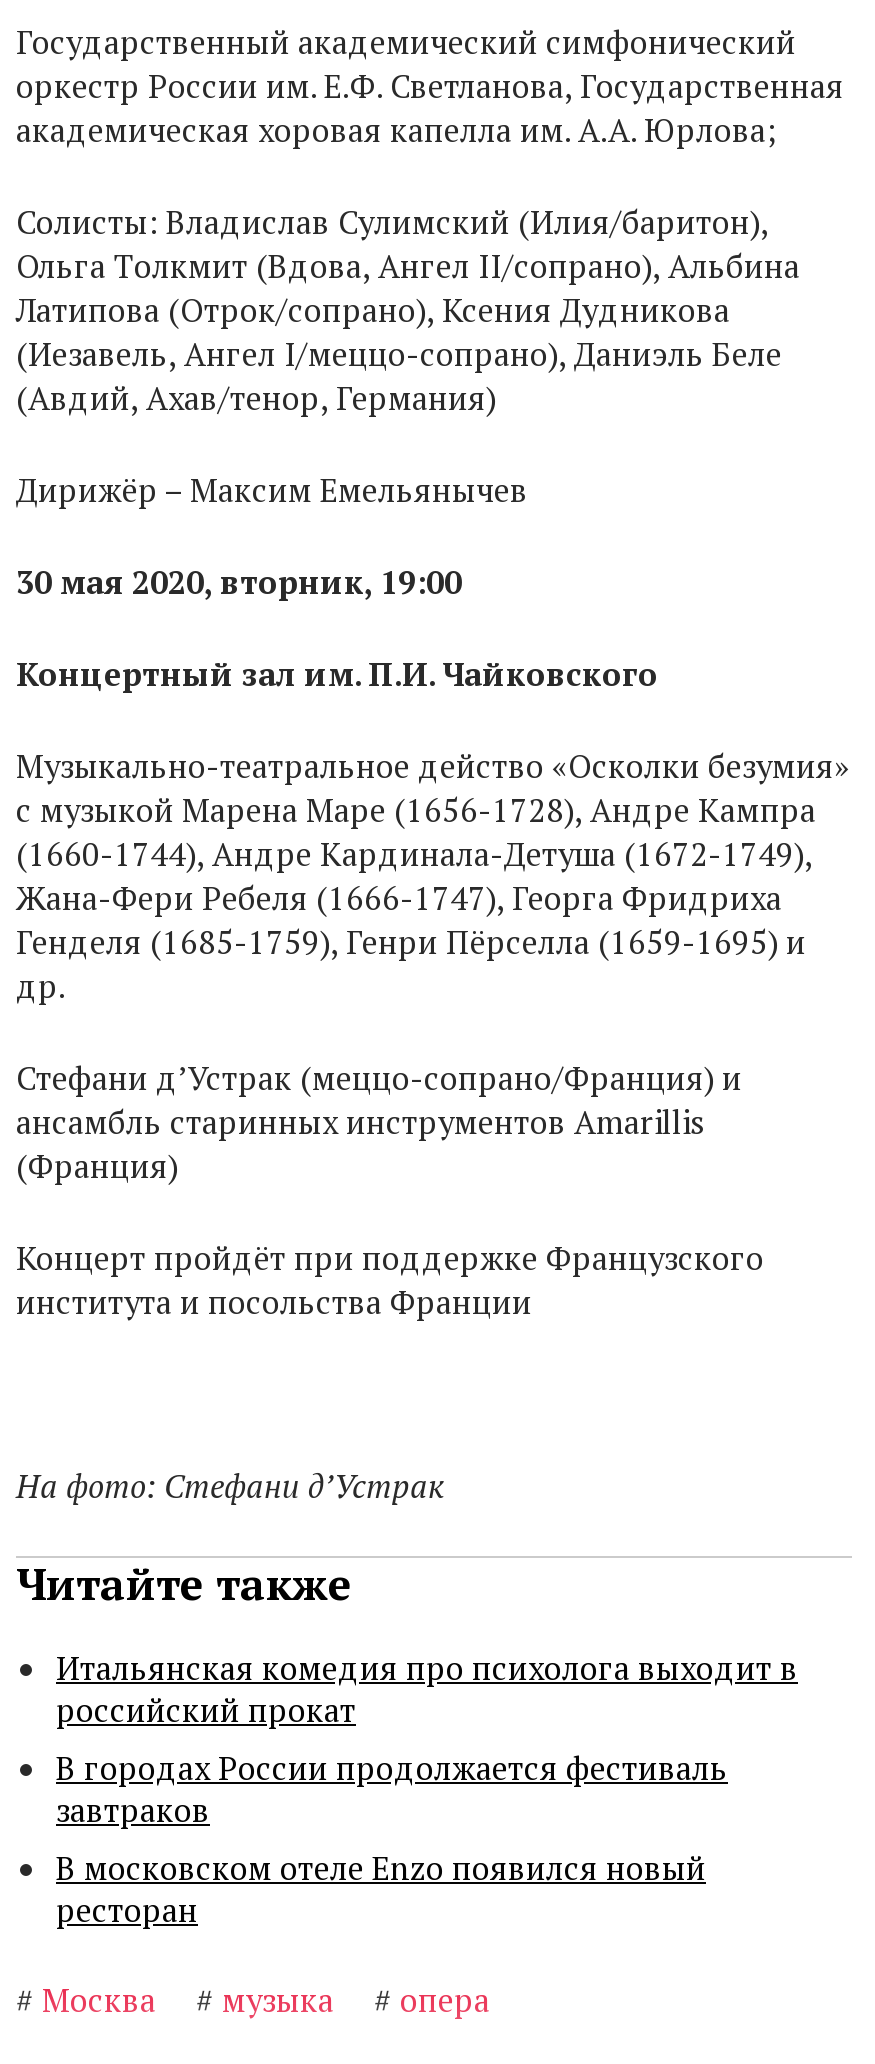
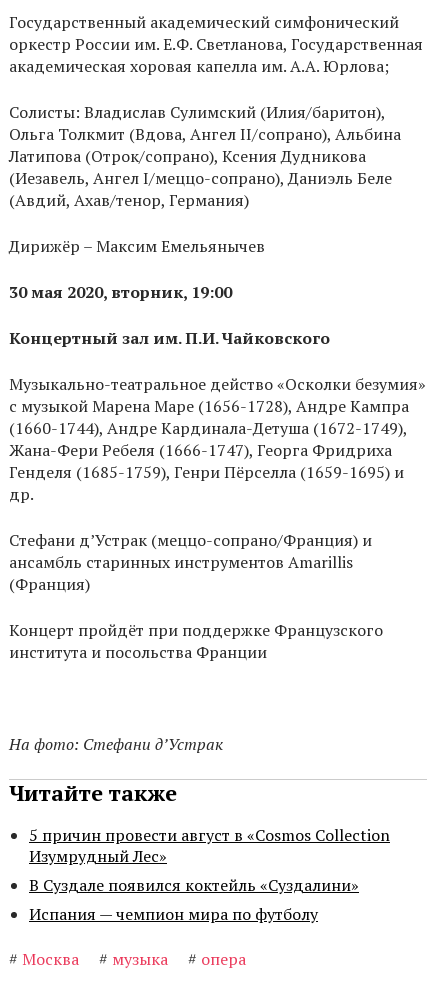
- Итальянская комедия про психолога выходит в
- российский прокат
- В городах России продолжается фестиваль
- завтраков
- В московском отеле Enzo появился новый
- ресторан
+ 5 причин провести август в «Cosmos Collection
+ Изумрудный Лес»
+ В Суздале появился коктейль «Суздалини»
+ Испания — чемпион мира по футболу
